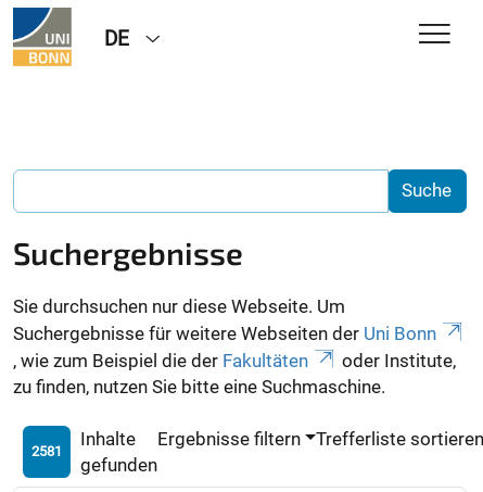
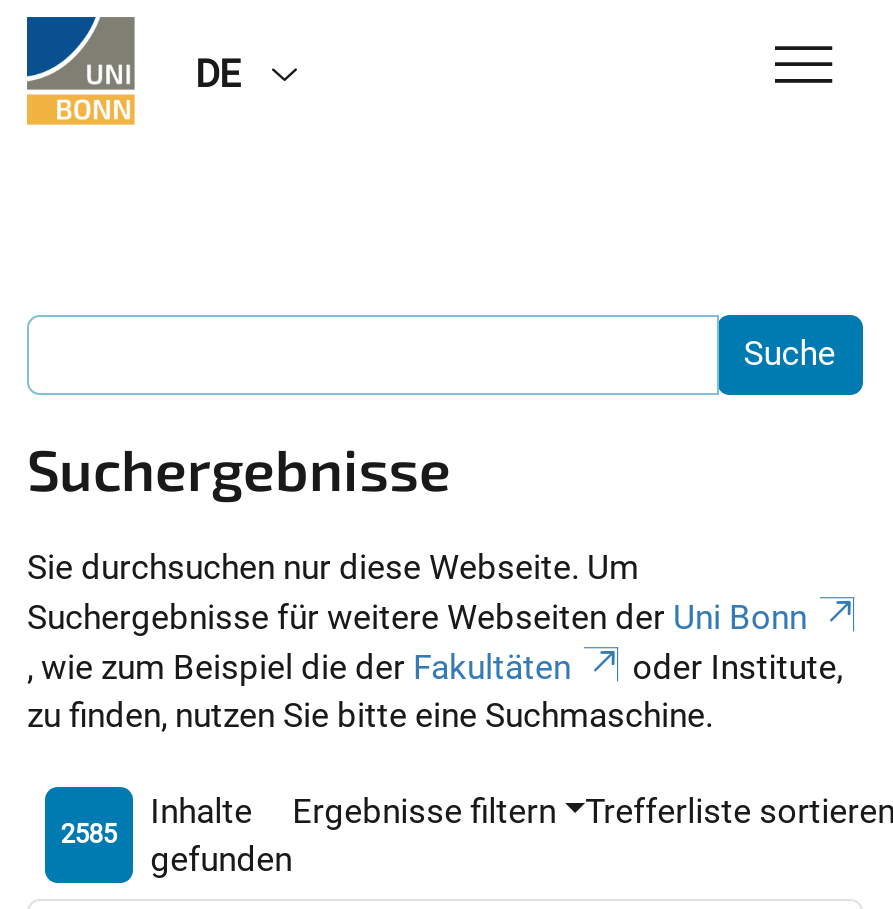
- 2581
+ 2585
